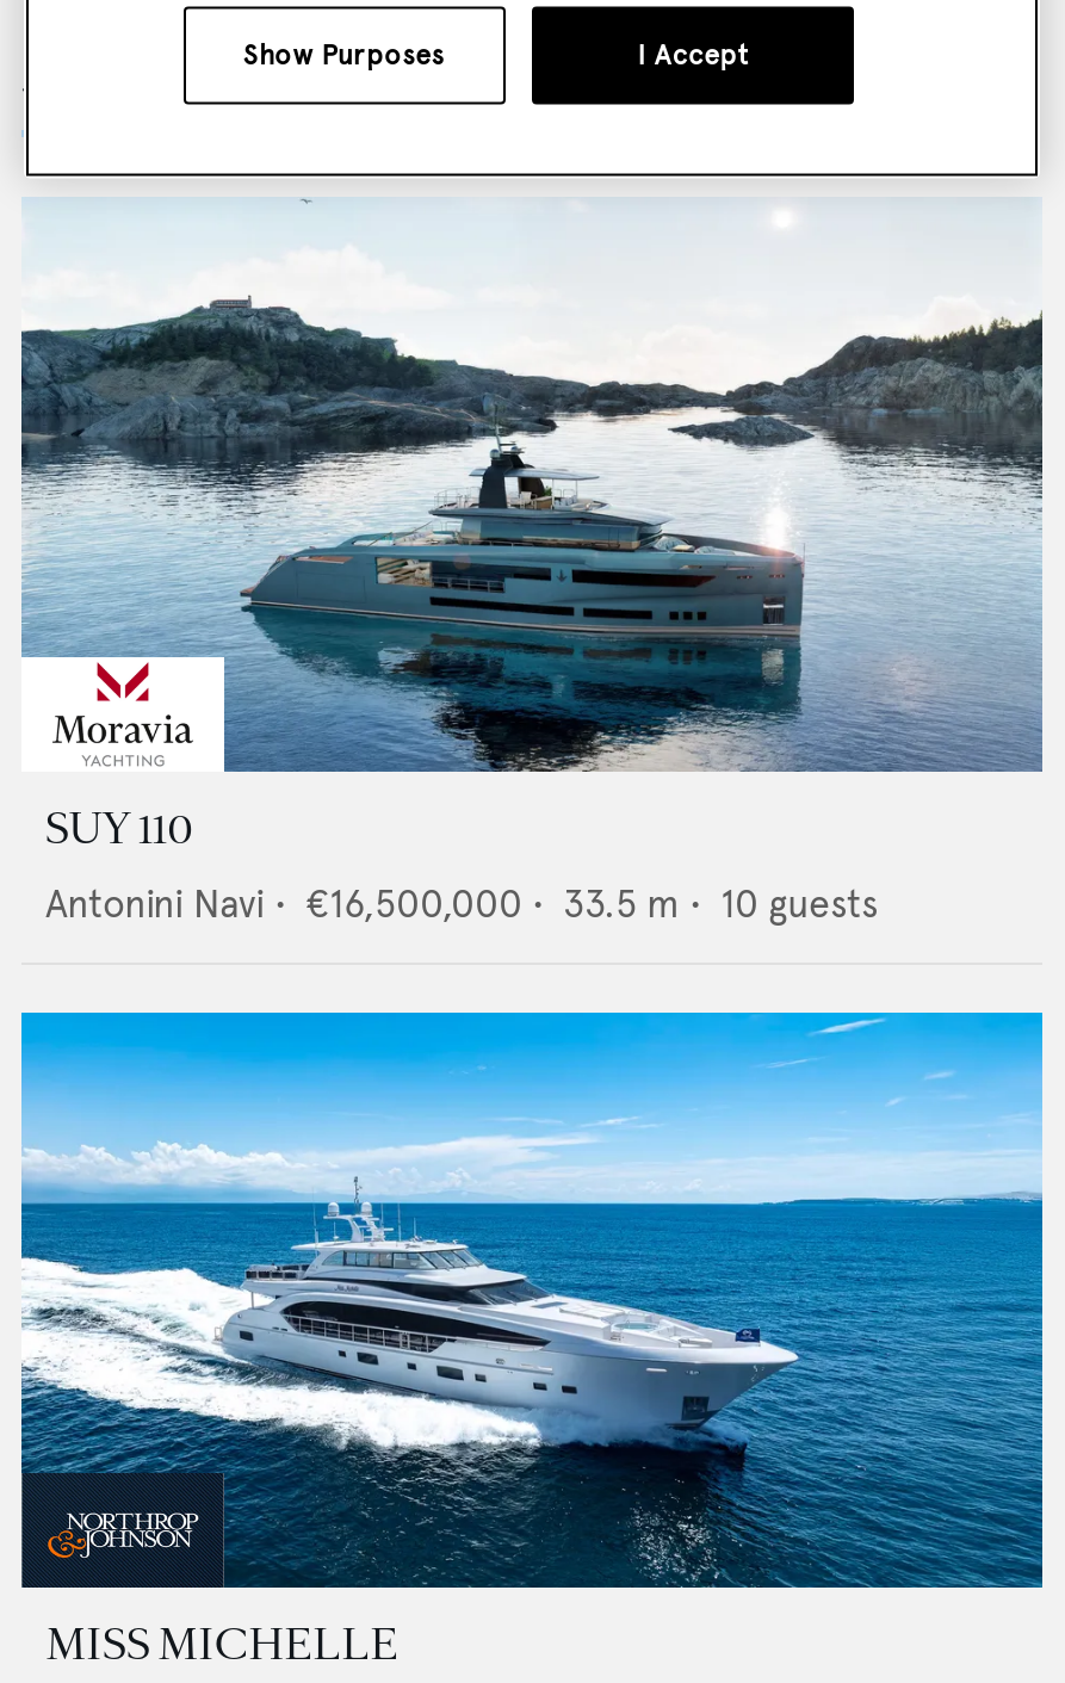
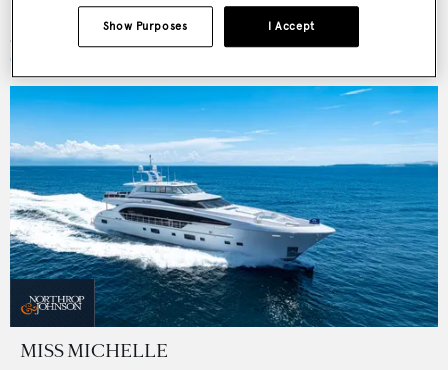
- [image]
- SUY 110
- Antonini Navi • €16,500,000 • 33.5 m • 10 guests
